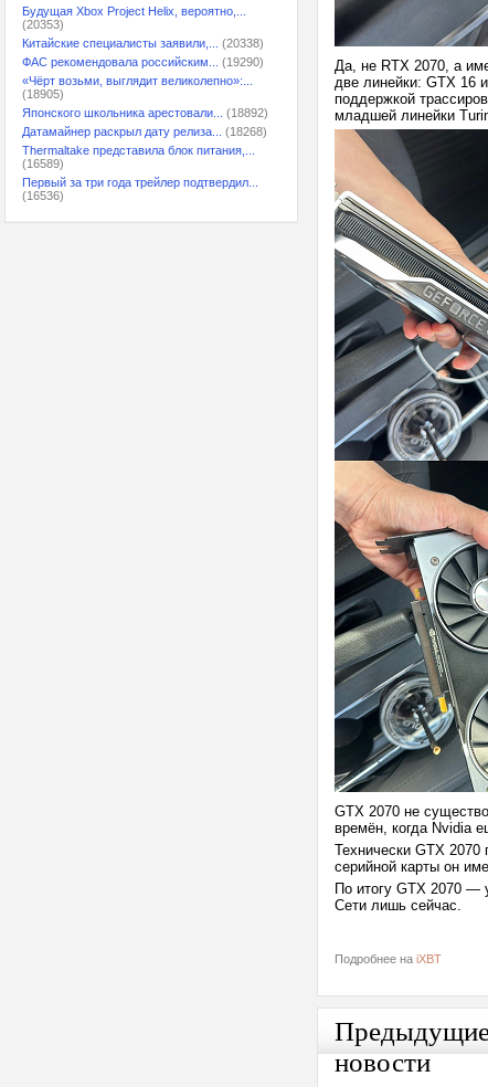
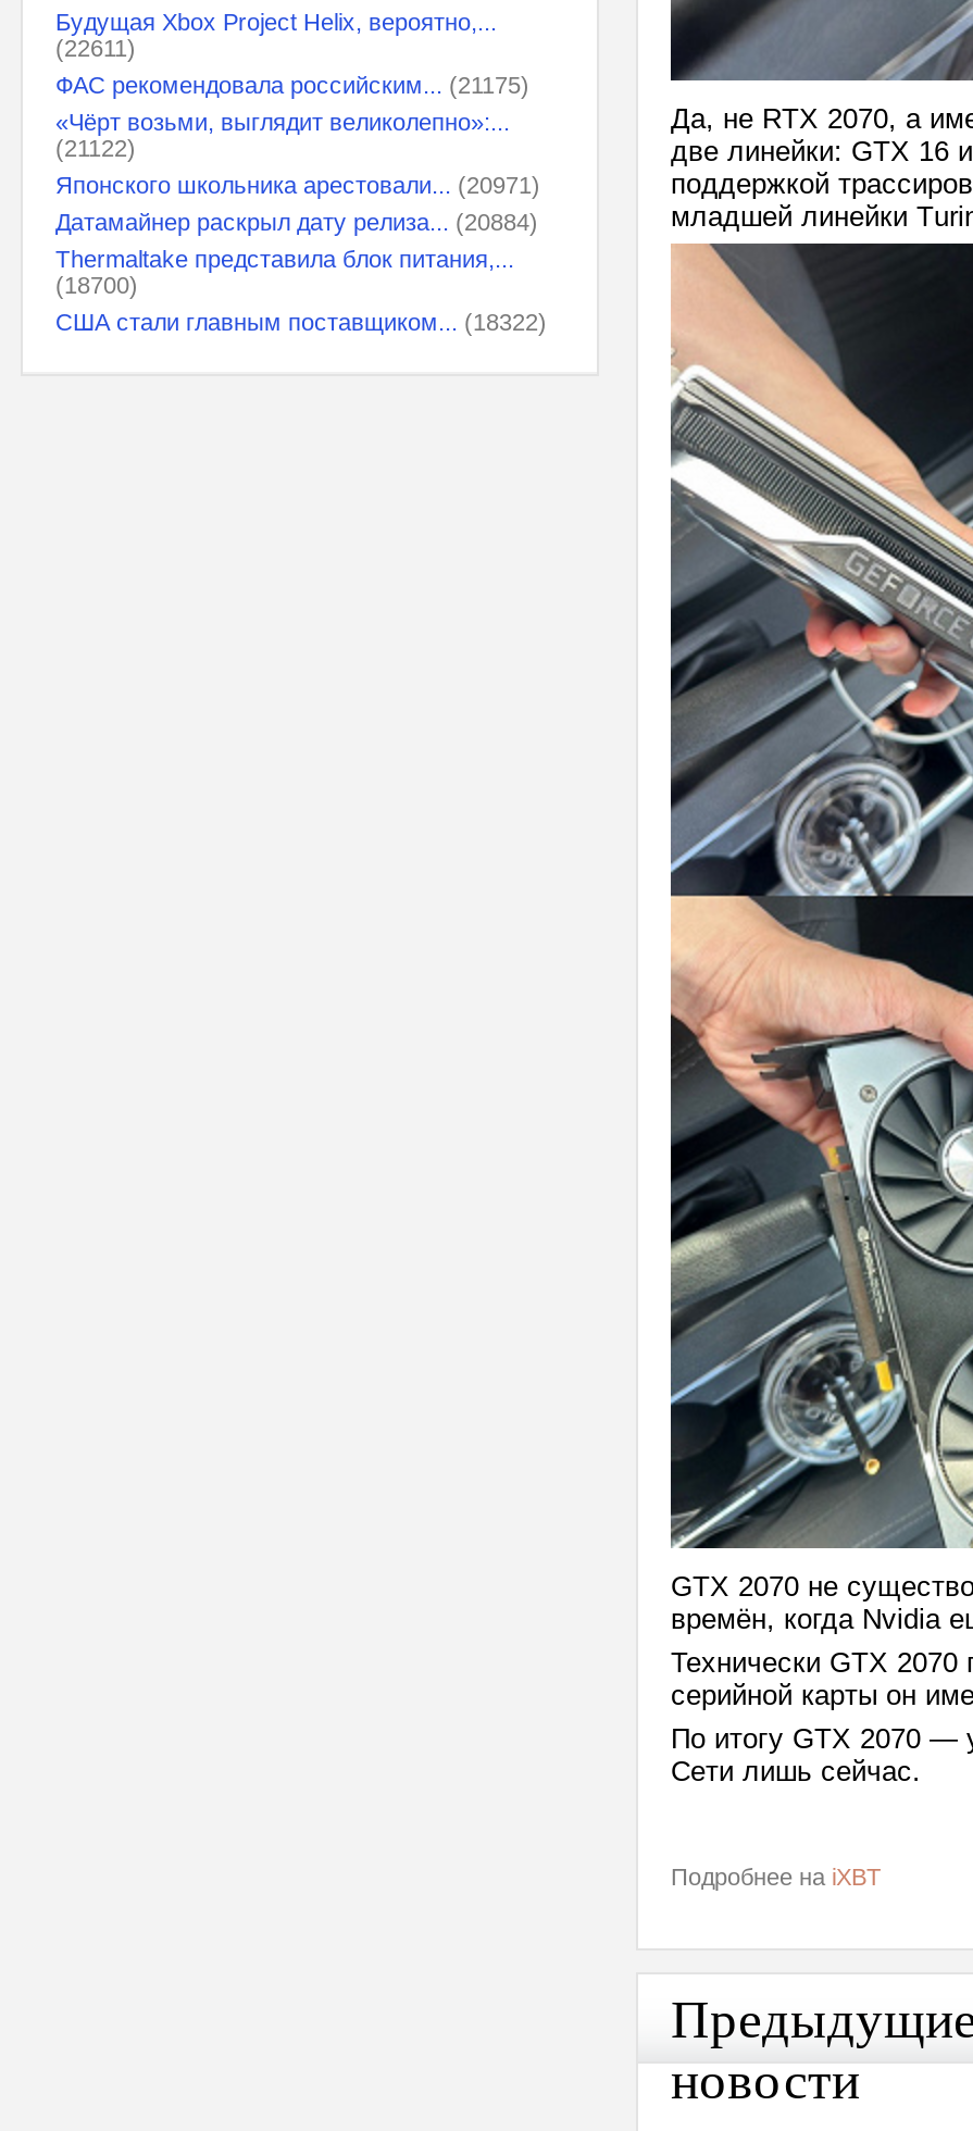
- (20353)
- Китайские специалисты заявили,... (20338)
- ФАС рекомендовала российским... (19290)
+ (22611)
+ ФАС рекомендовала российским... (21175)

- (18905)
+ (21122)

- Японского школьника арестовали... (18892)
+ Японского школьника арестовали... (20971)

- Датамайнер раскрыл дату релиза... (18268)
+ Датамайнер раскрыл дату релиза... (20884)

- (16589)
- Первый за три года трейлер подтвердил...
- (16536)
+ (18700)
+ США стали главным поставщиком... (18322)
